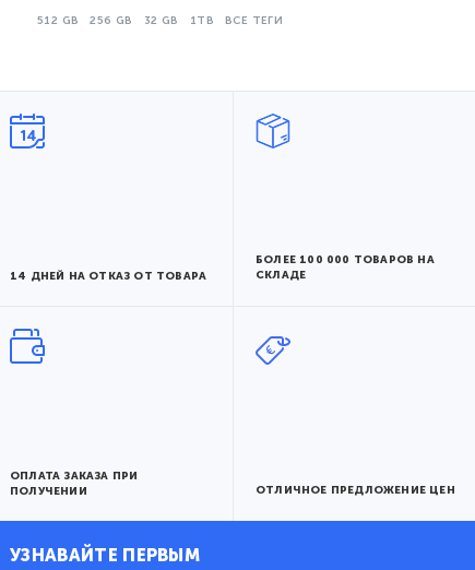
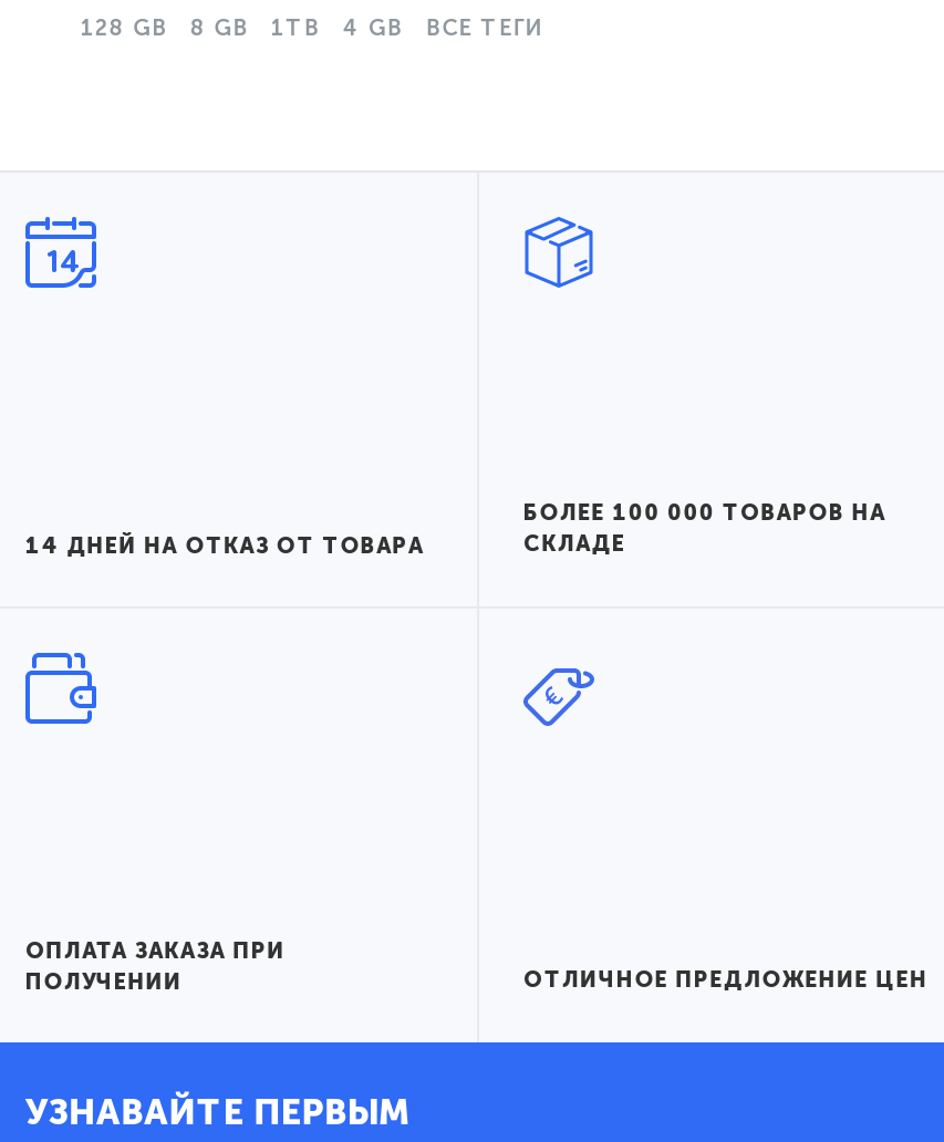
- 512 GB
- 256 GB
- 32 GB
+ 128 GB
+ 8 GB

+ 4 GB
